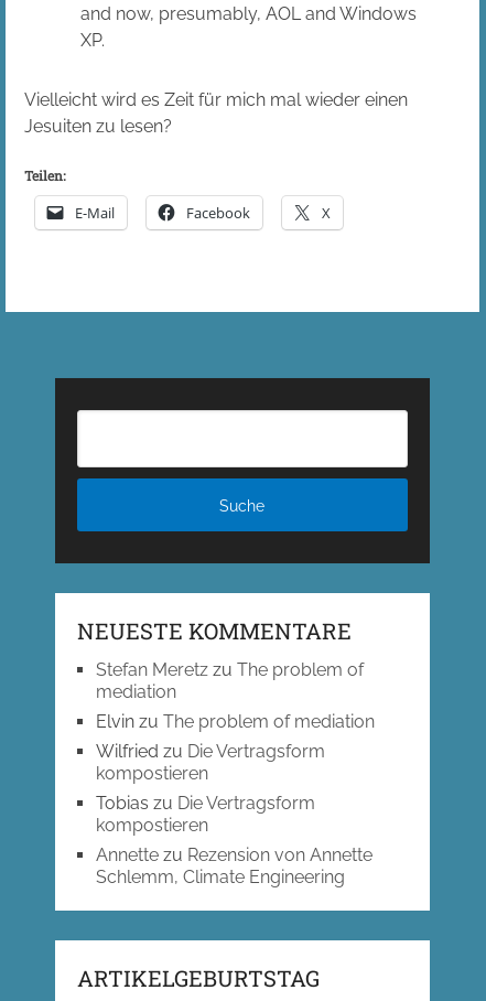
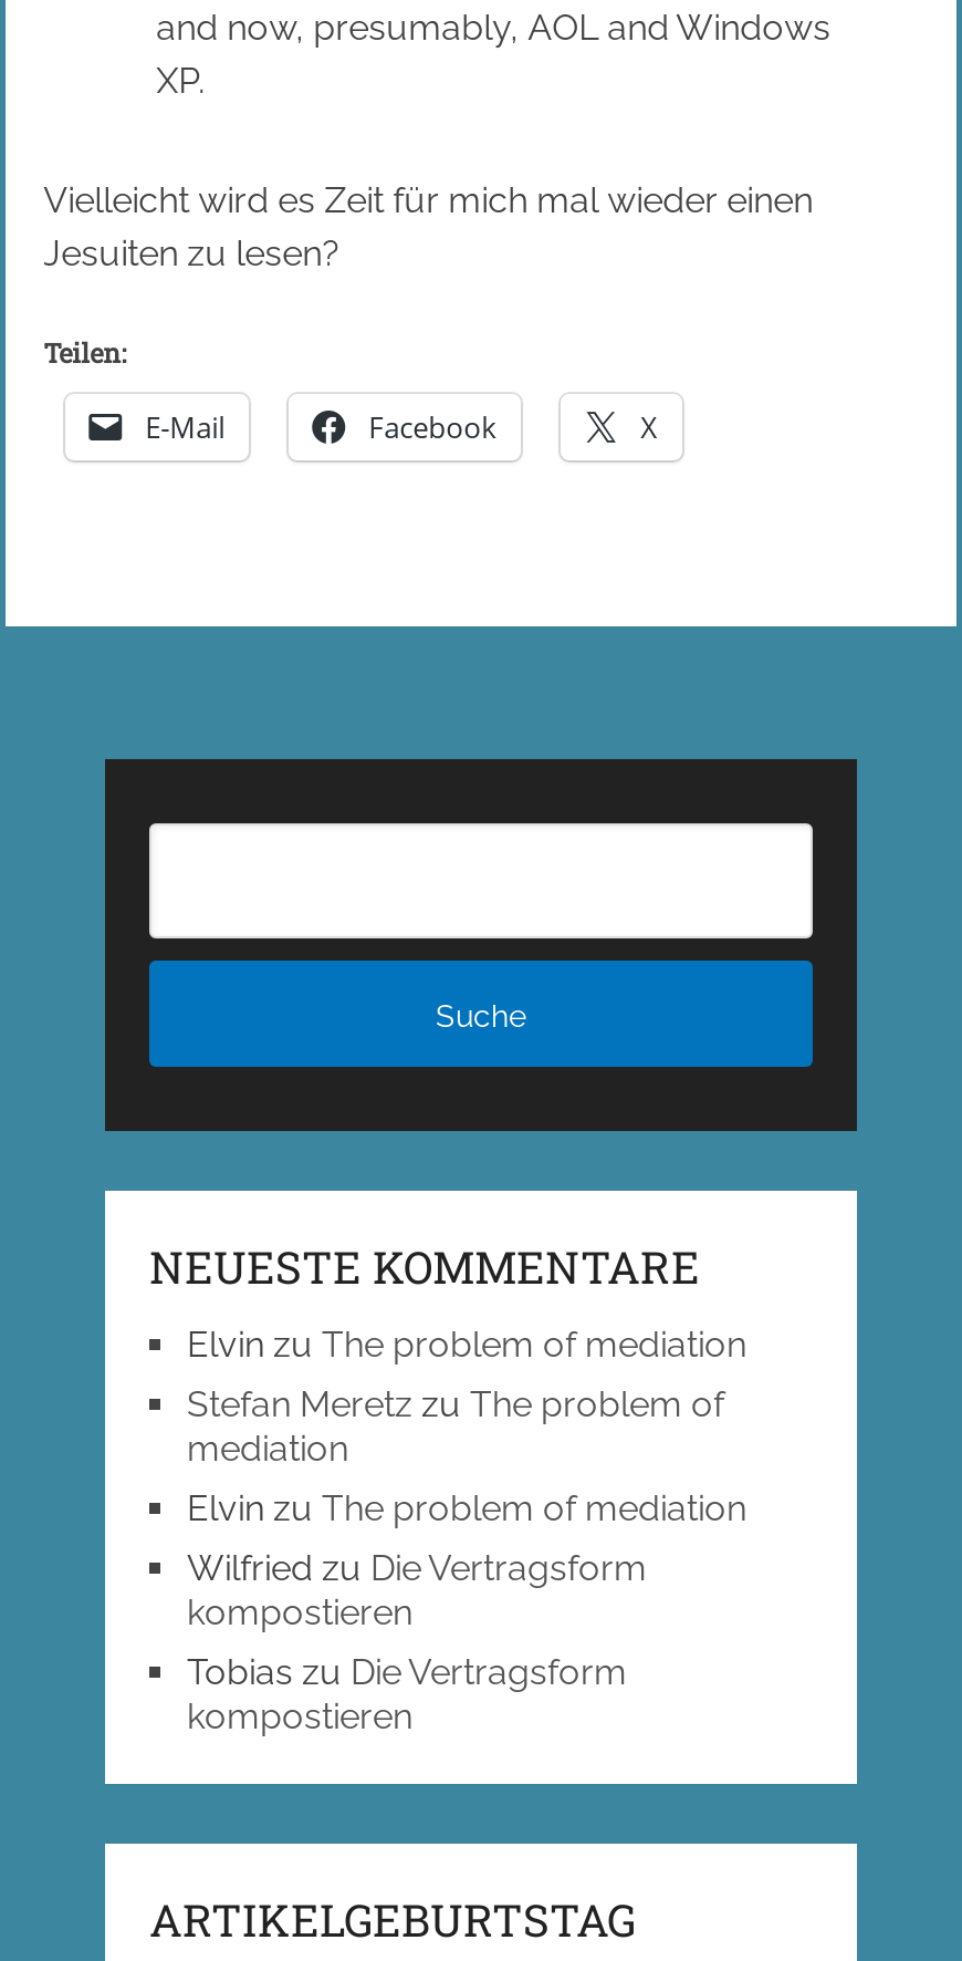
+ Elvin zu The problem of mediation

moved down: Stefan Meretz zu The problem of | mediation | Elvin zu The problem of mediation | Wilfried zu Die Vertragsform | kompostieren | Tobias zu Die Vertragsform | kompostieren

- Annette zu Rezension von Annette
- Schlemm, Climate Engineering
